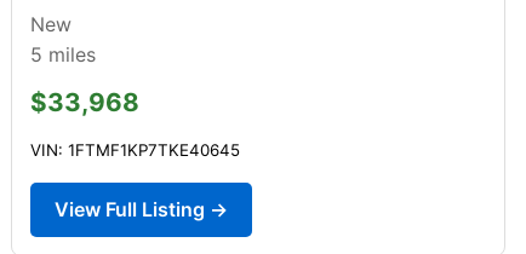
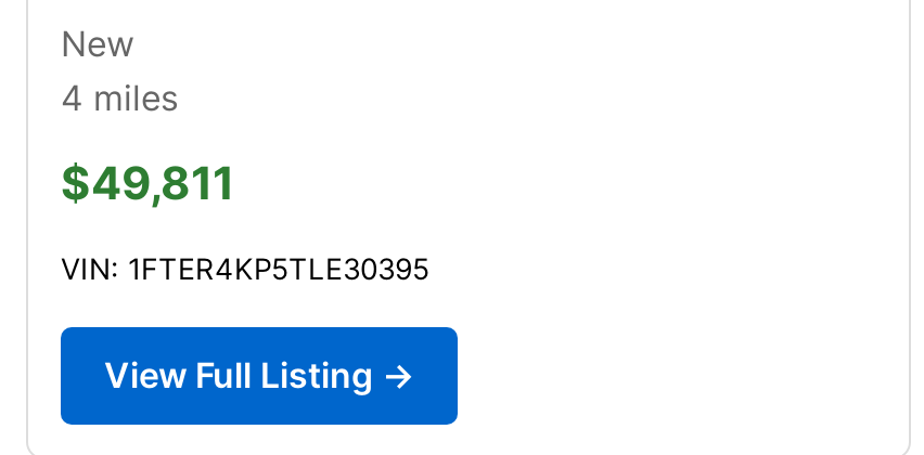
- 5 miles
+ 4 miles

- $33,968
+ $49,811

- VIN: 1FTMF1KP7TKE40645
+ VIN: 1FTER4KP5TLE30395
